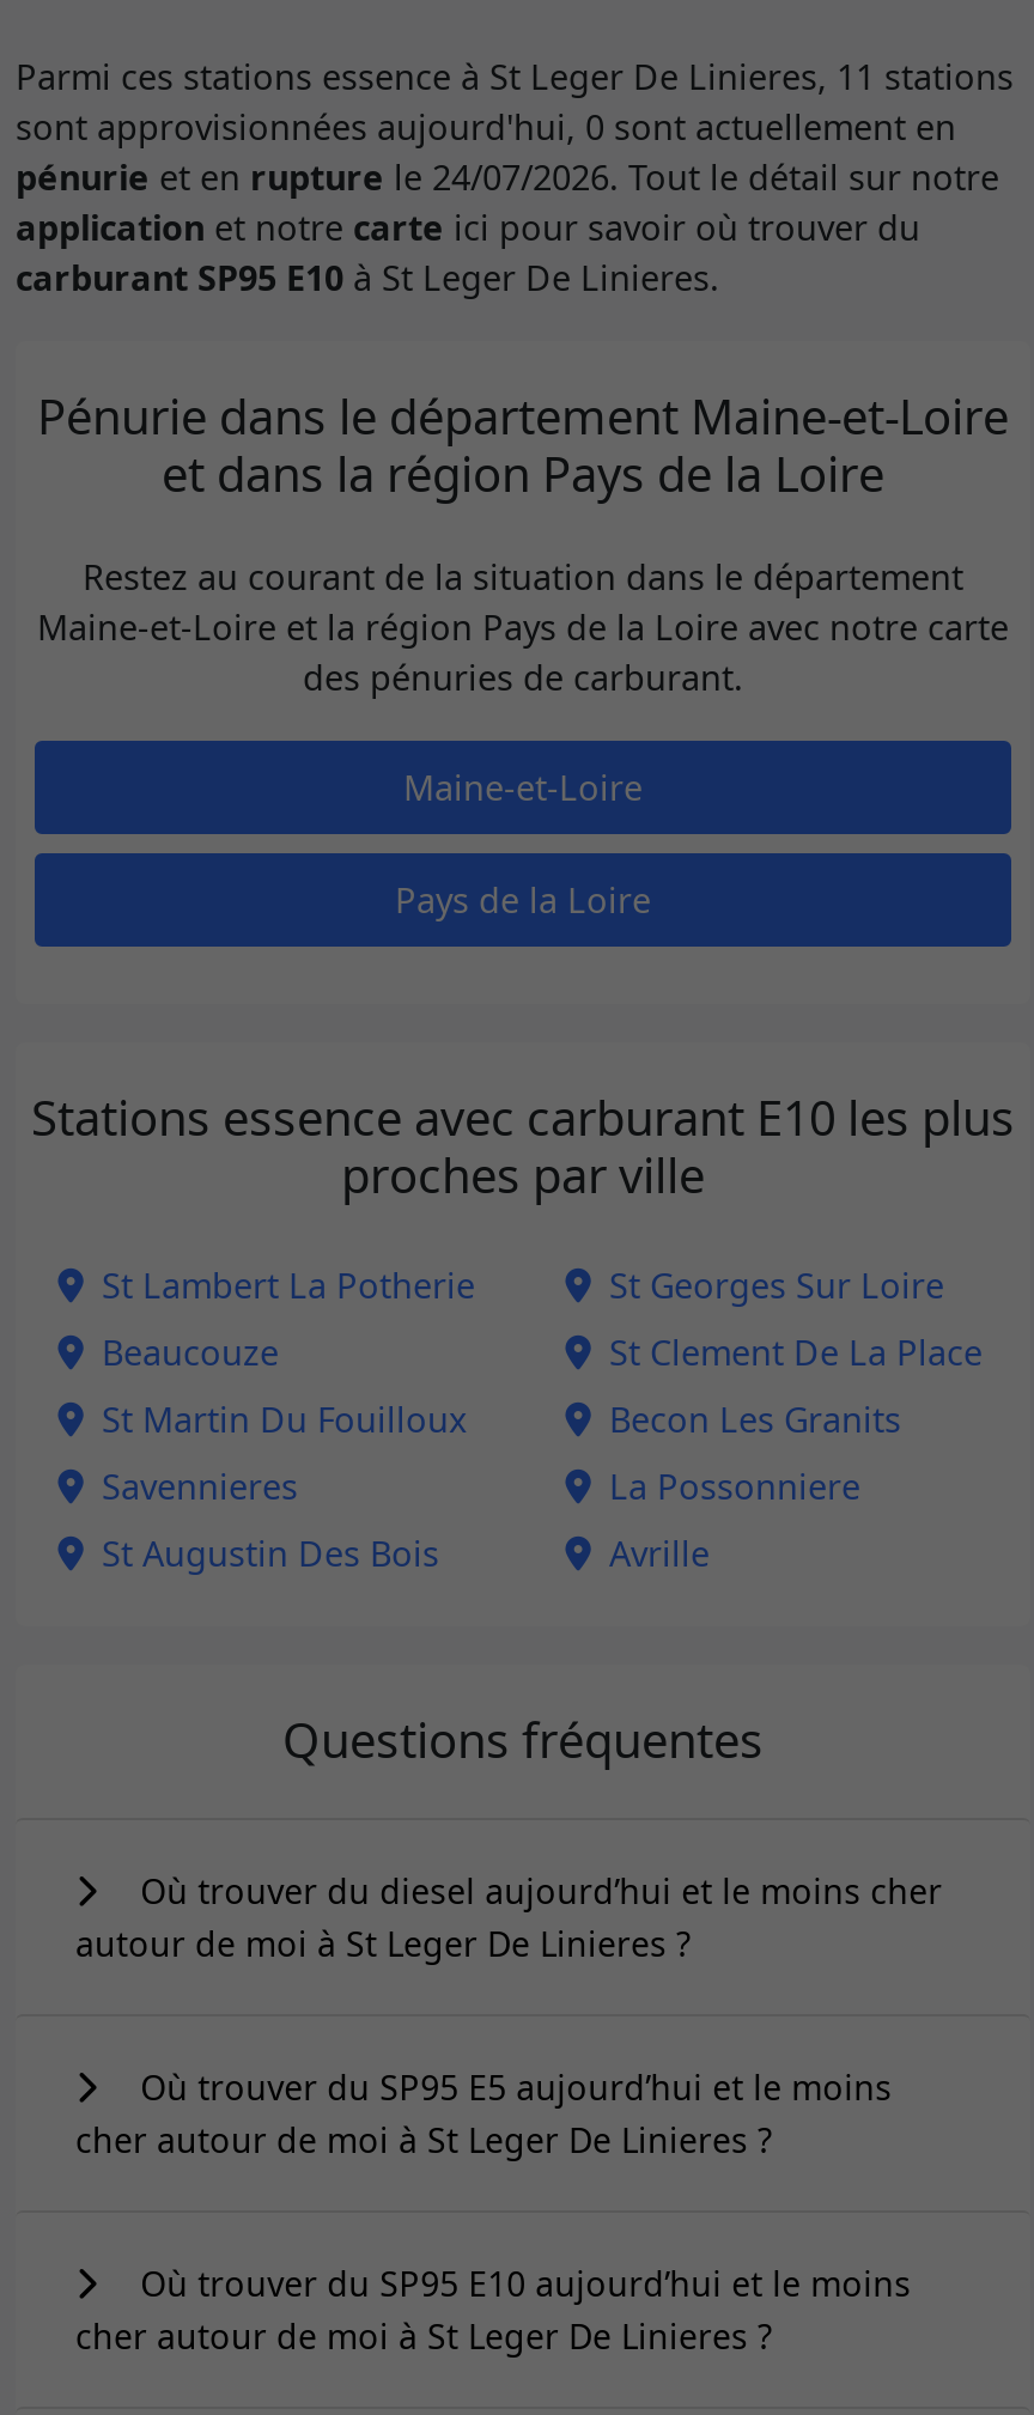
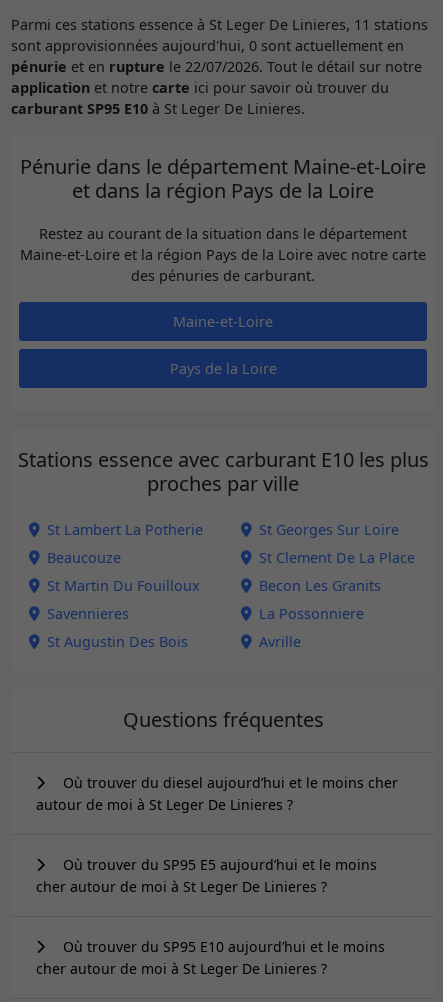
- pénurie et en rupture le 24/07/2026. Tout le détail sur notre
+ pénurie et en rupture le 22/07/2026. Tout le détail sur notre
